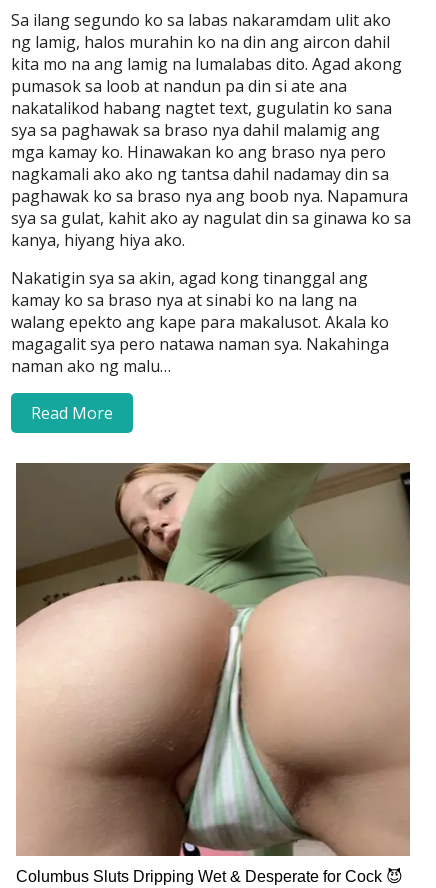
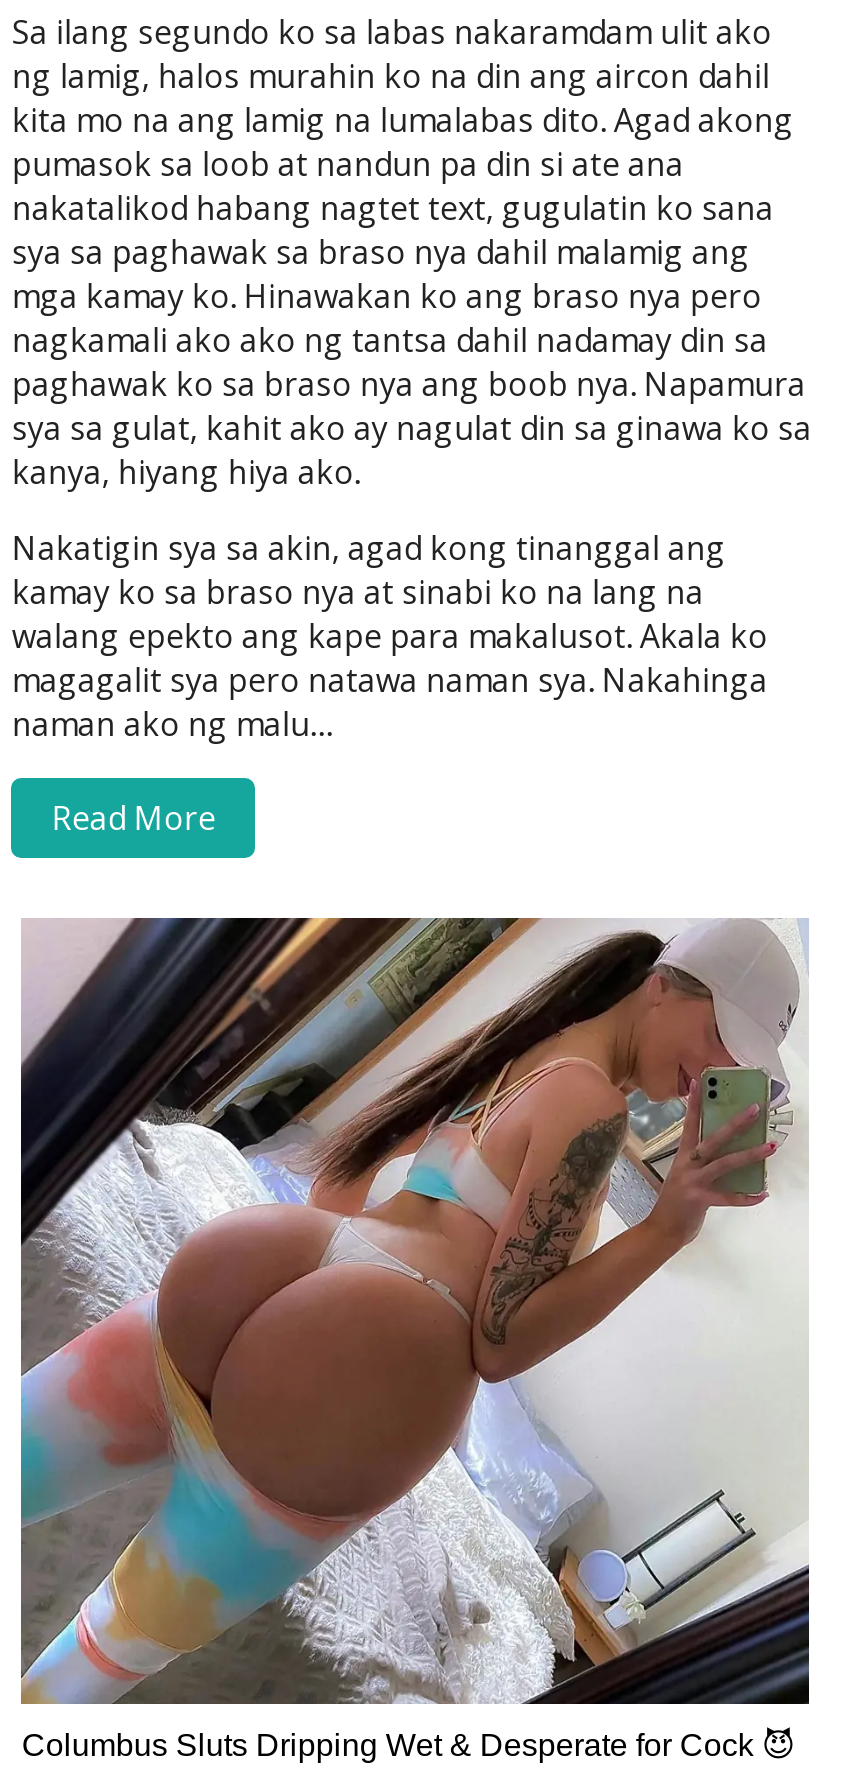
- [image]
+ [image]
